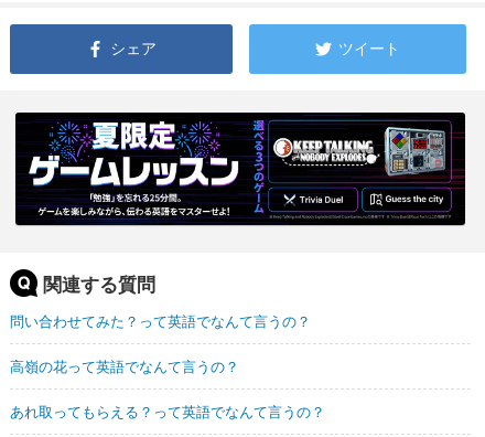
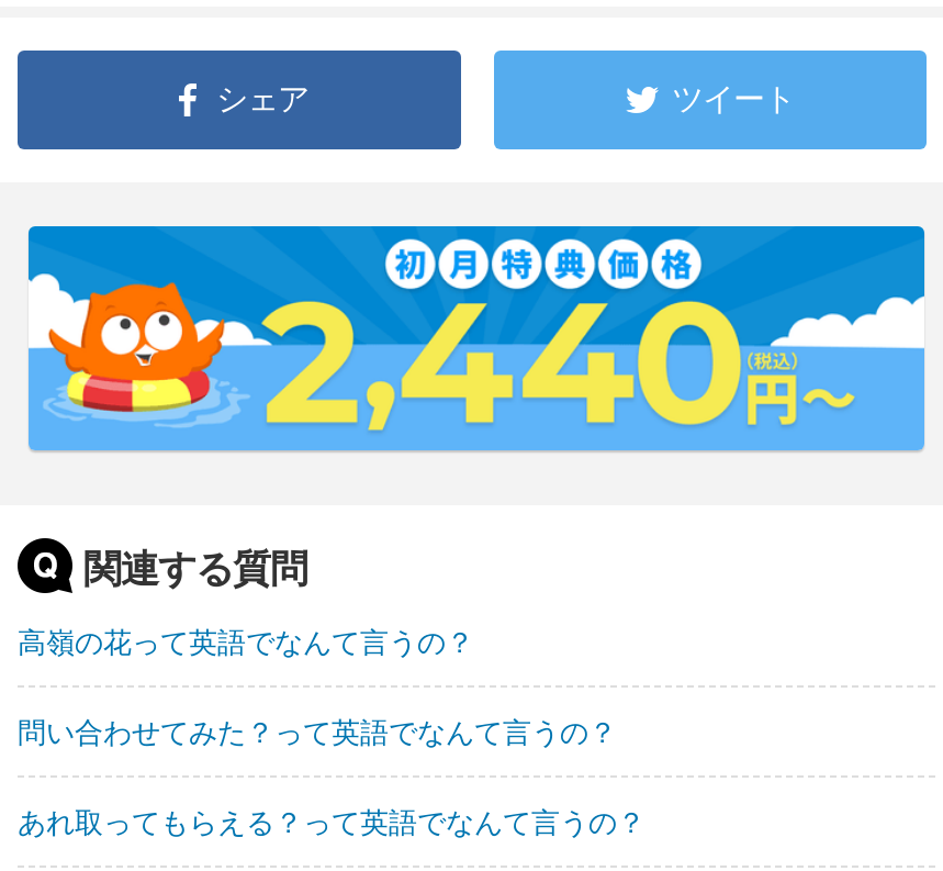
- [image]
+ [image]

moved down: 問い合わせてみた？って英語でなんて言うの？

moved up: 高嶺の花って英語でなんて言うの？
